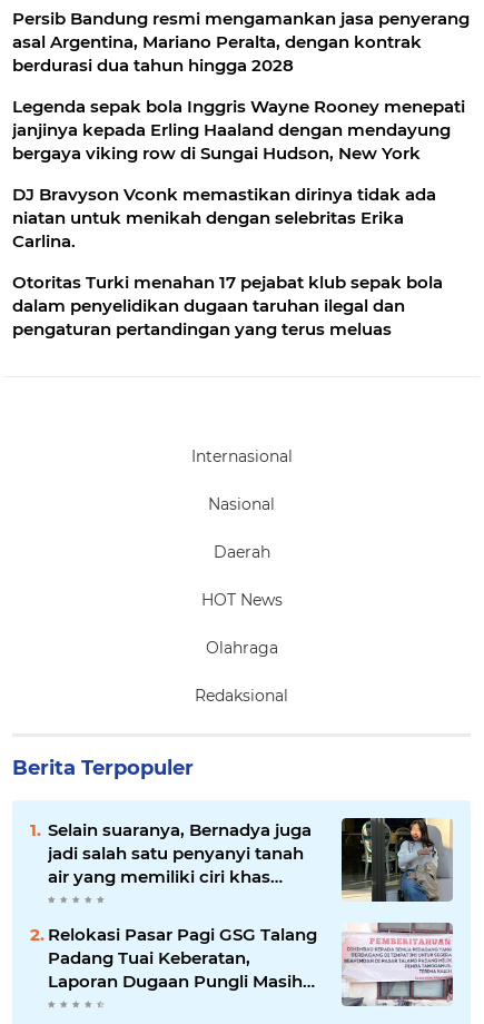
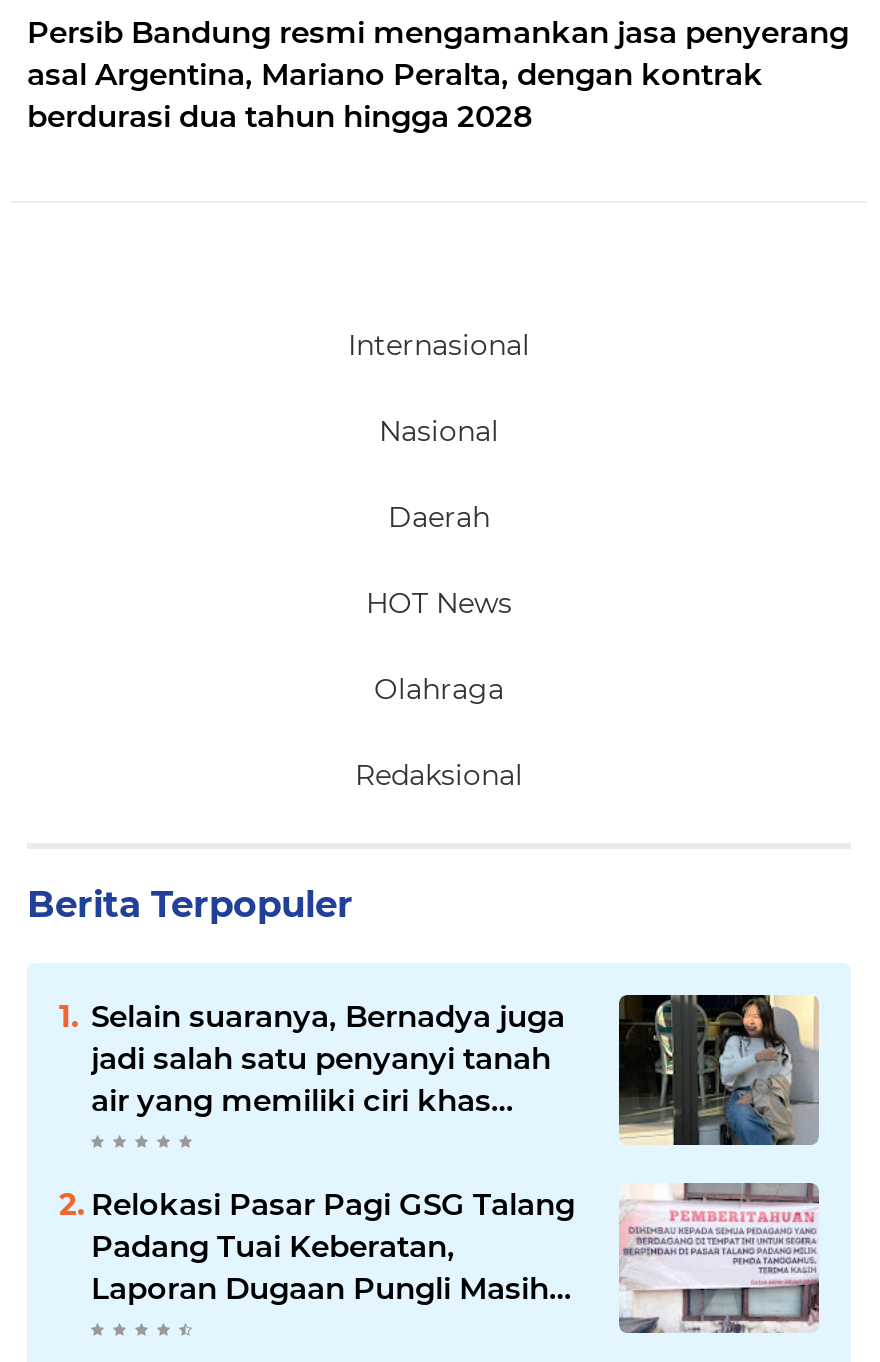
- Legenda sepak bola Inggris Wayne Rooney menepati
- janjinya kepada Erling Haaland dengan mendayung
- bergaya viking row di Sungai Hudson, New York
- DJ Bravyson Vconk memastikan dirinya tidak ada
- niatan untuk menikah dengan selebritas Erika
- Carlina.
- Otoritas Turki menahan 17 pejabat klub sepak bola
- dalam penyelidikan dugaan taruhan ilegal dan
- pengaturan pertandingan yang terus meluas
